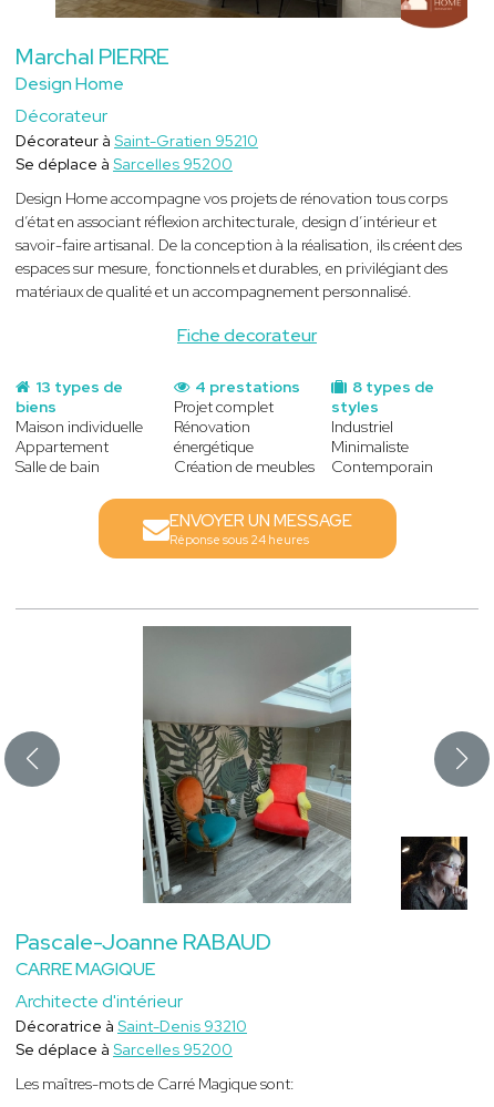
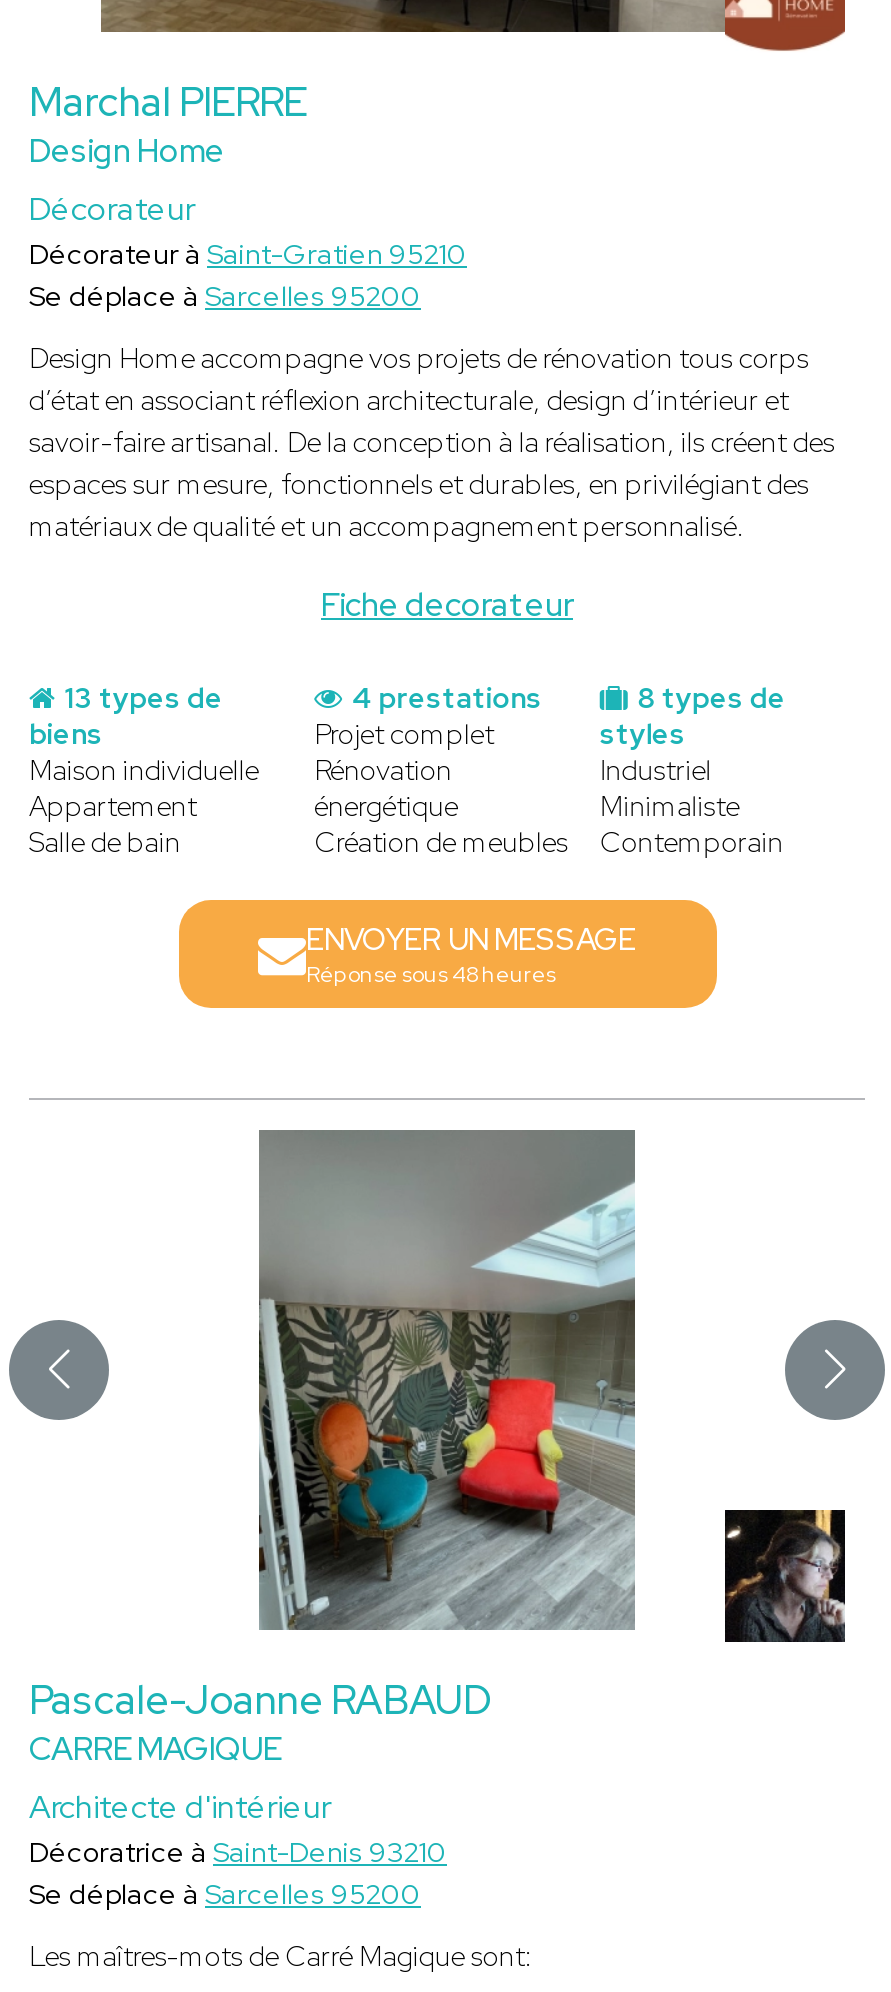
- Réponse sous 24 heures
+ Réponse sous 48 heures
